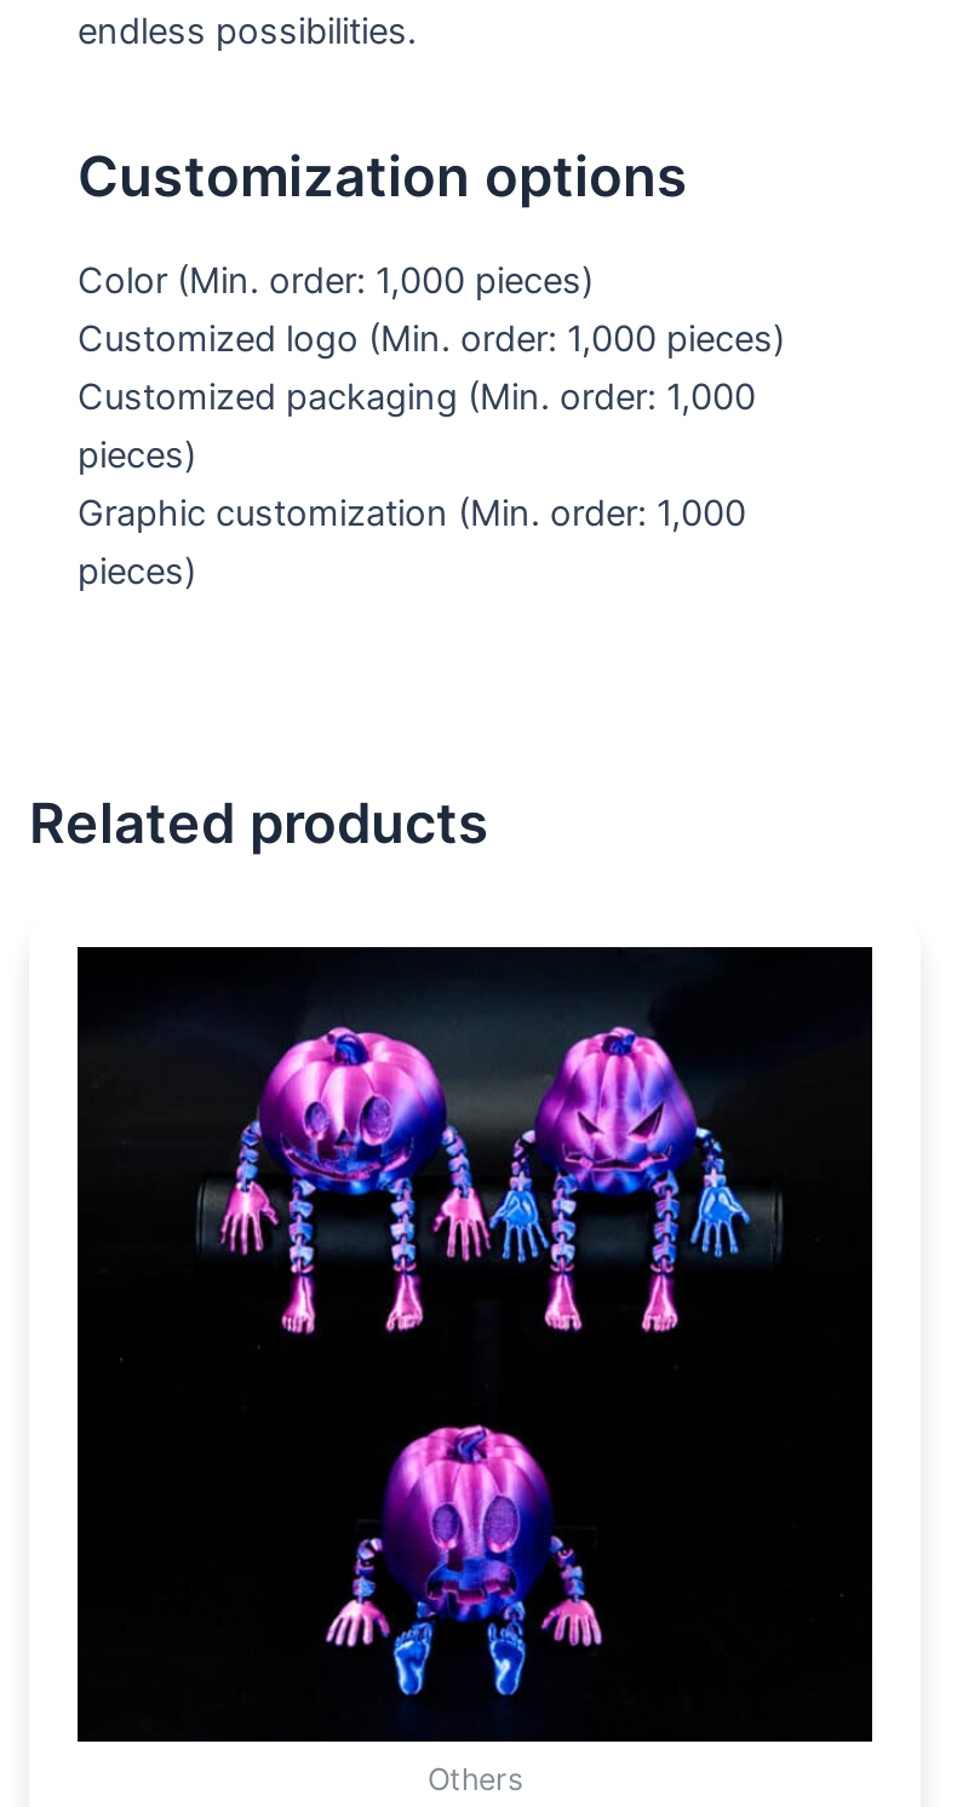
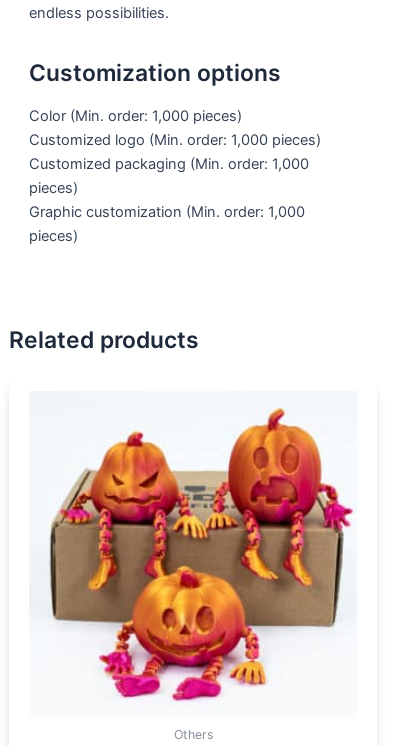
- [image]
+ [image]
